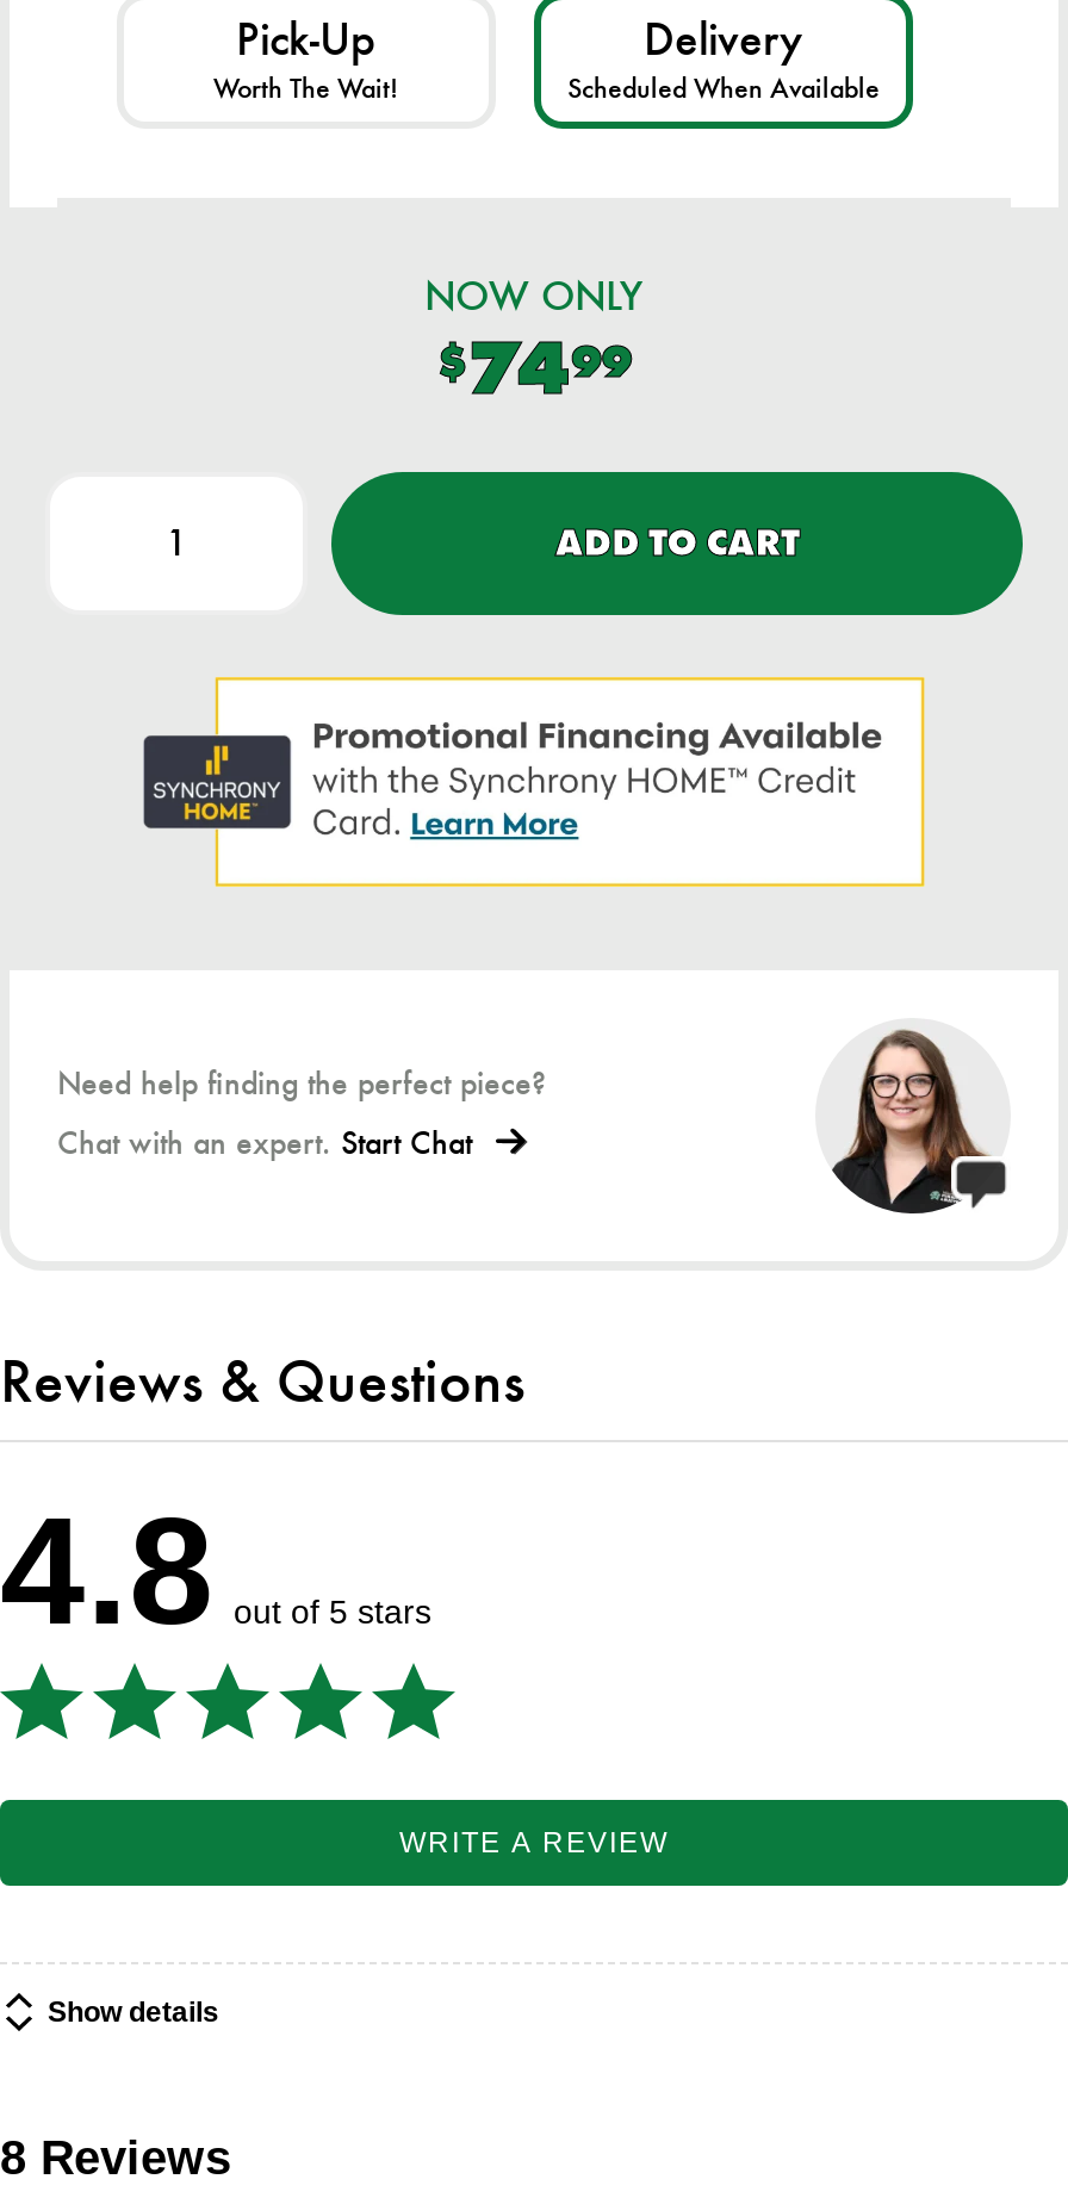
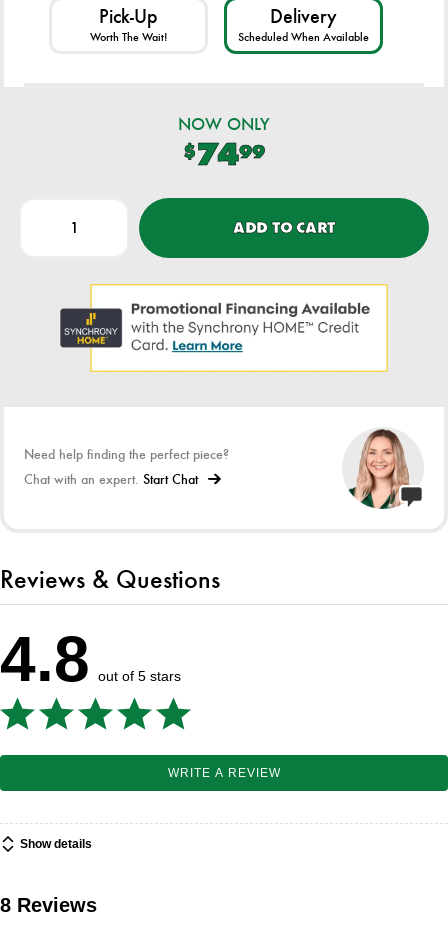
- [image]
+ [image]
